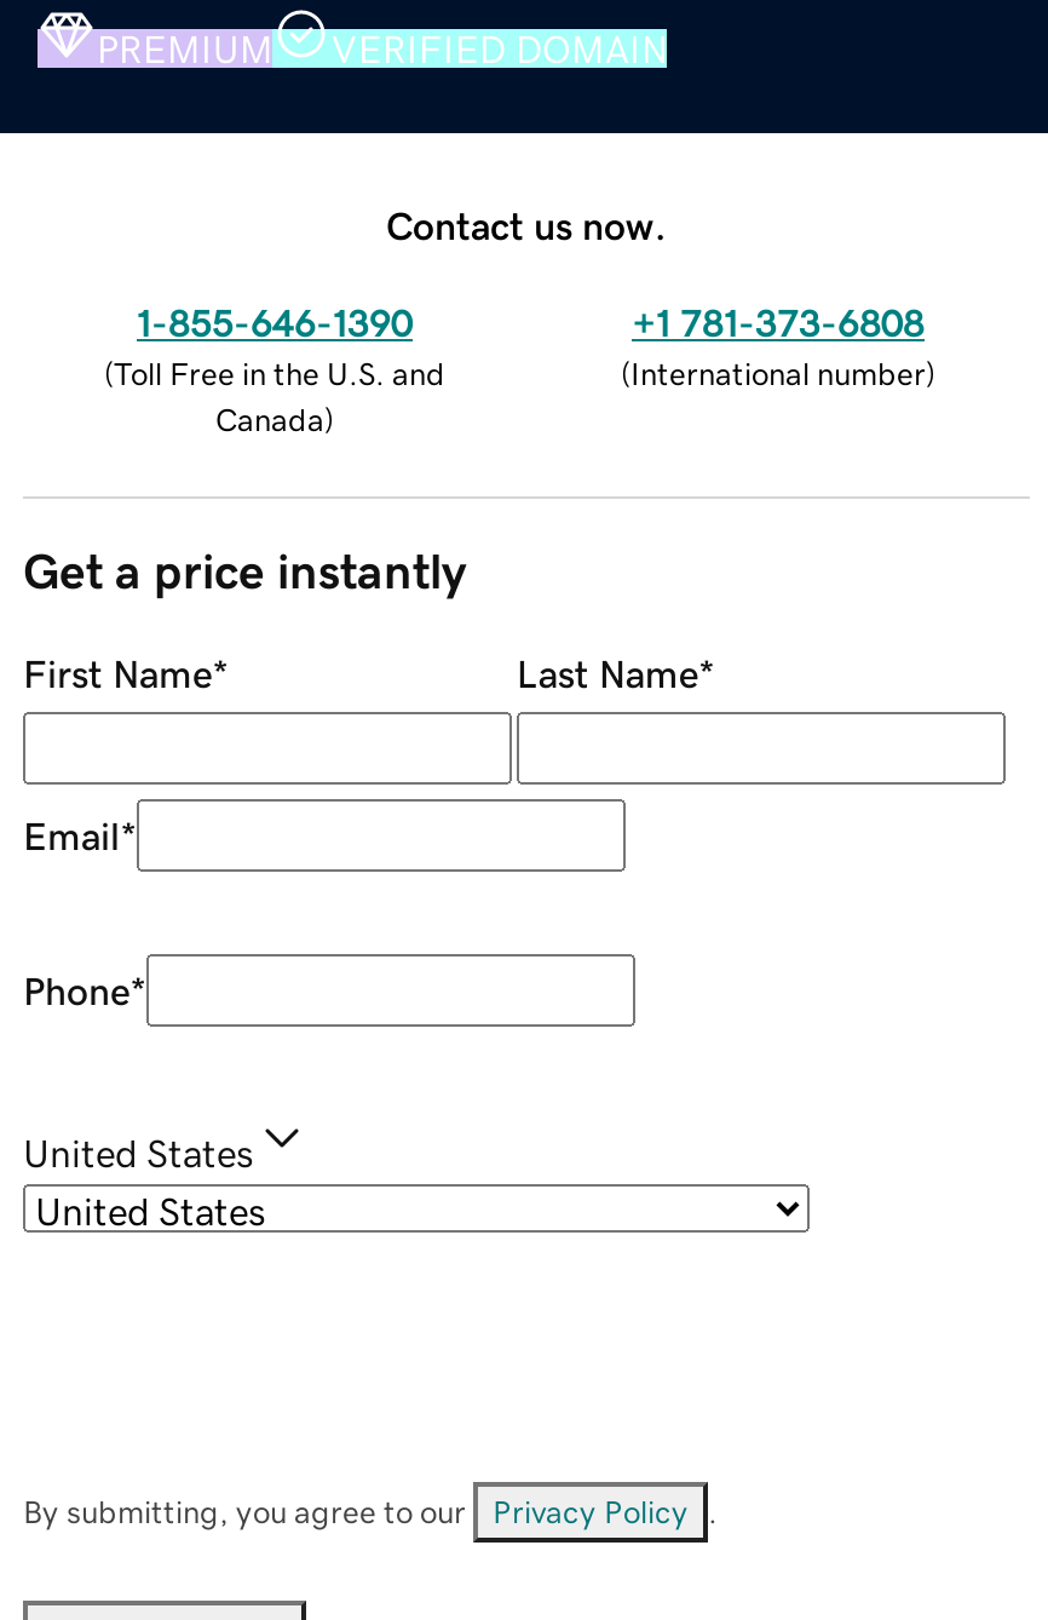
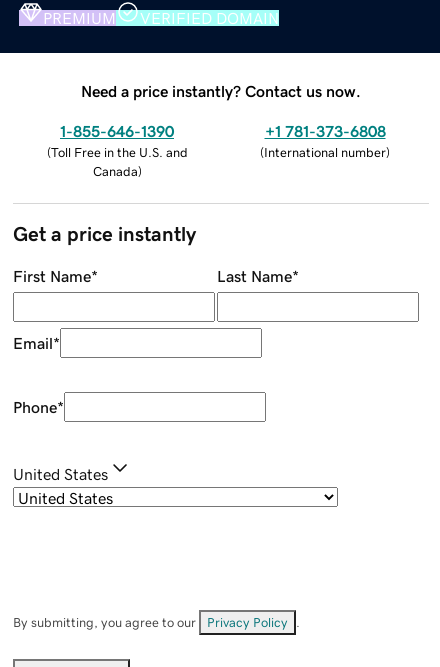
- Contact us now.
+ Need a price instantly? Contact us now.
